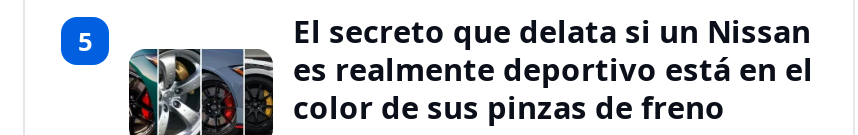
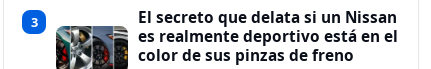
- 5
+ 3
